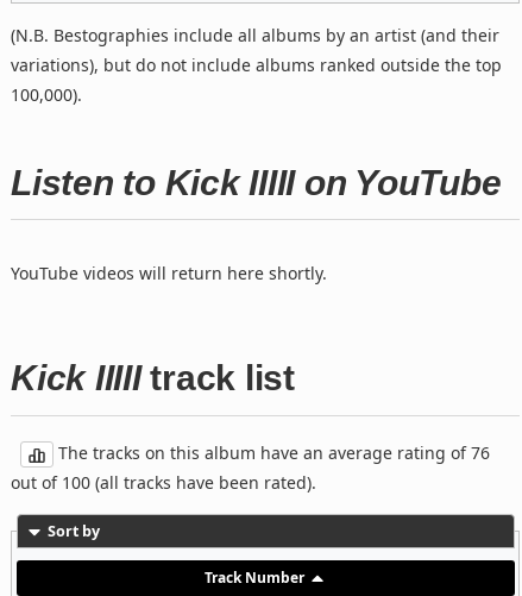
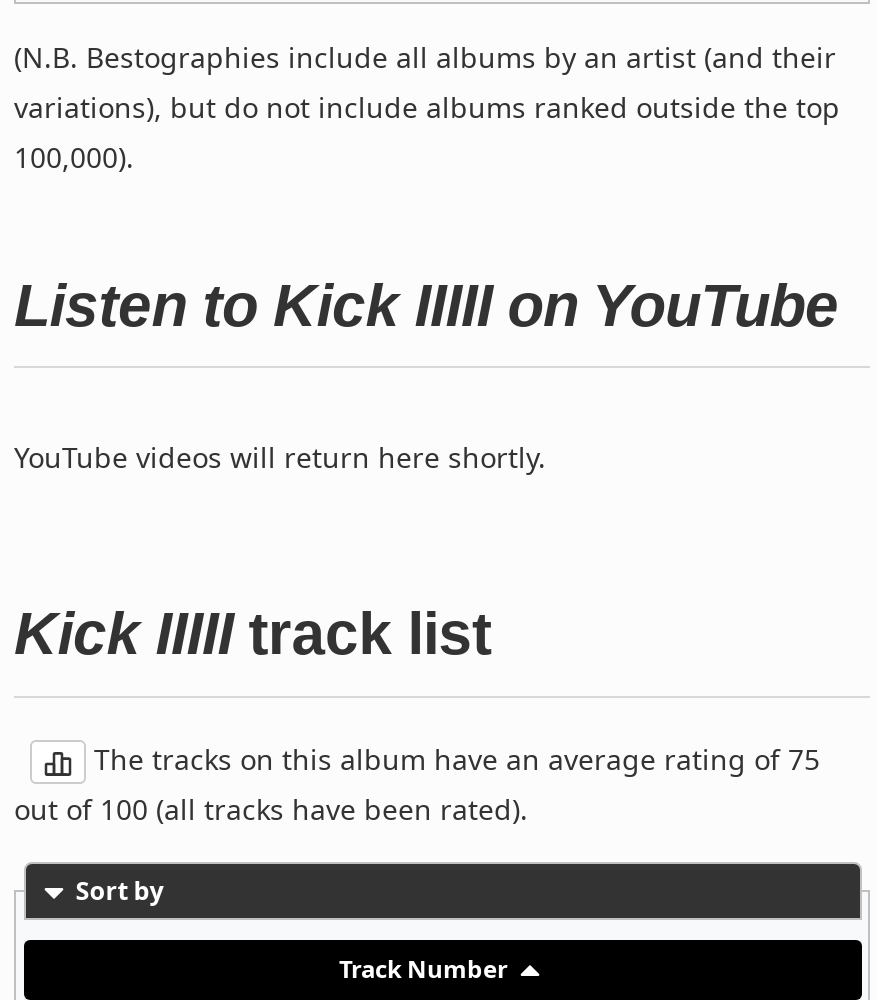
- The tracks on this album have an average rating of 76
+ The tracks on this album have an average rating of 75
